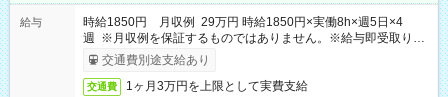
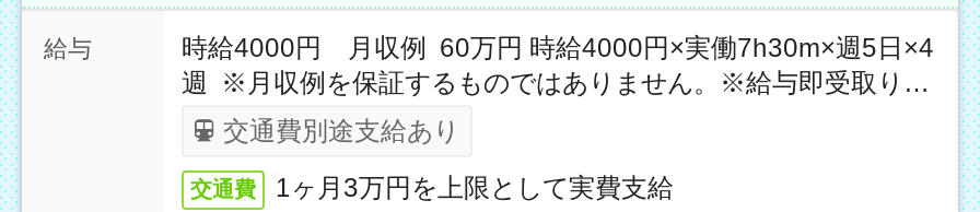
- 時給1850円 月収例 29万円 時給1850円×実働8h×週5日×4
+ 時給4000円 月収例 60万円 時給4000円×実働7h30m×週5日×4
